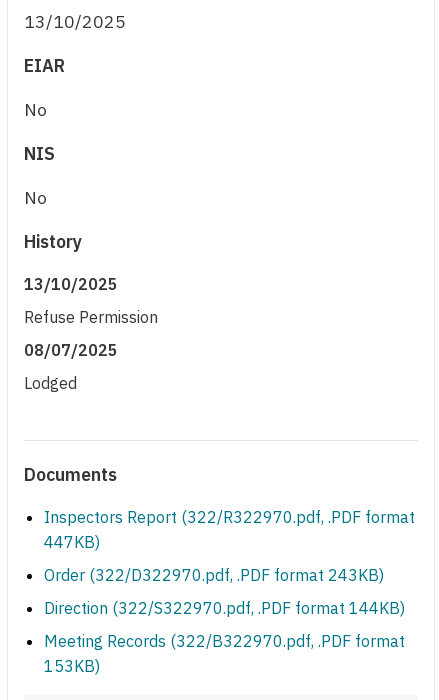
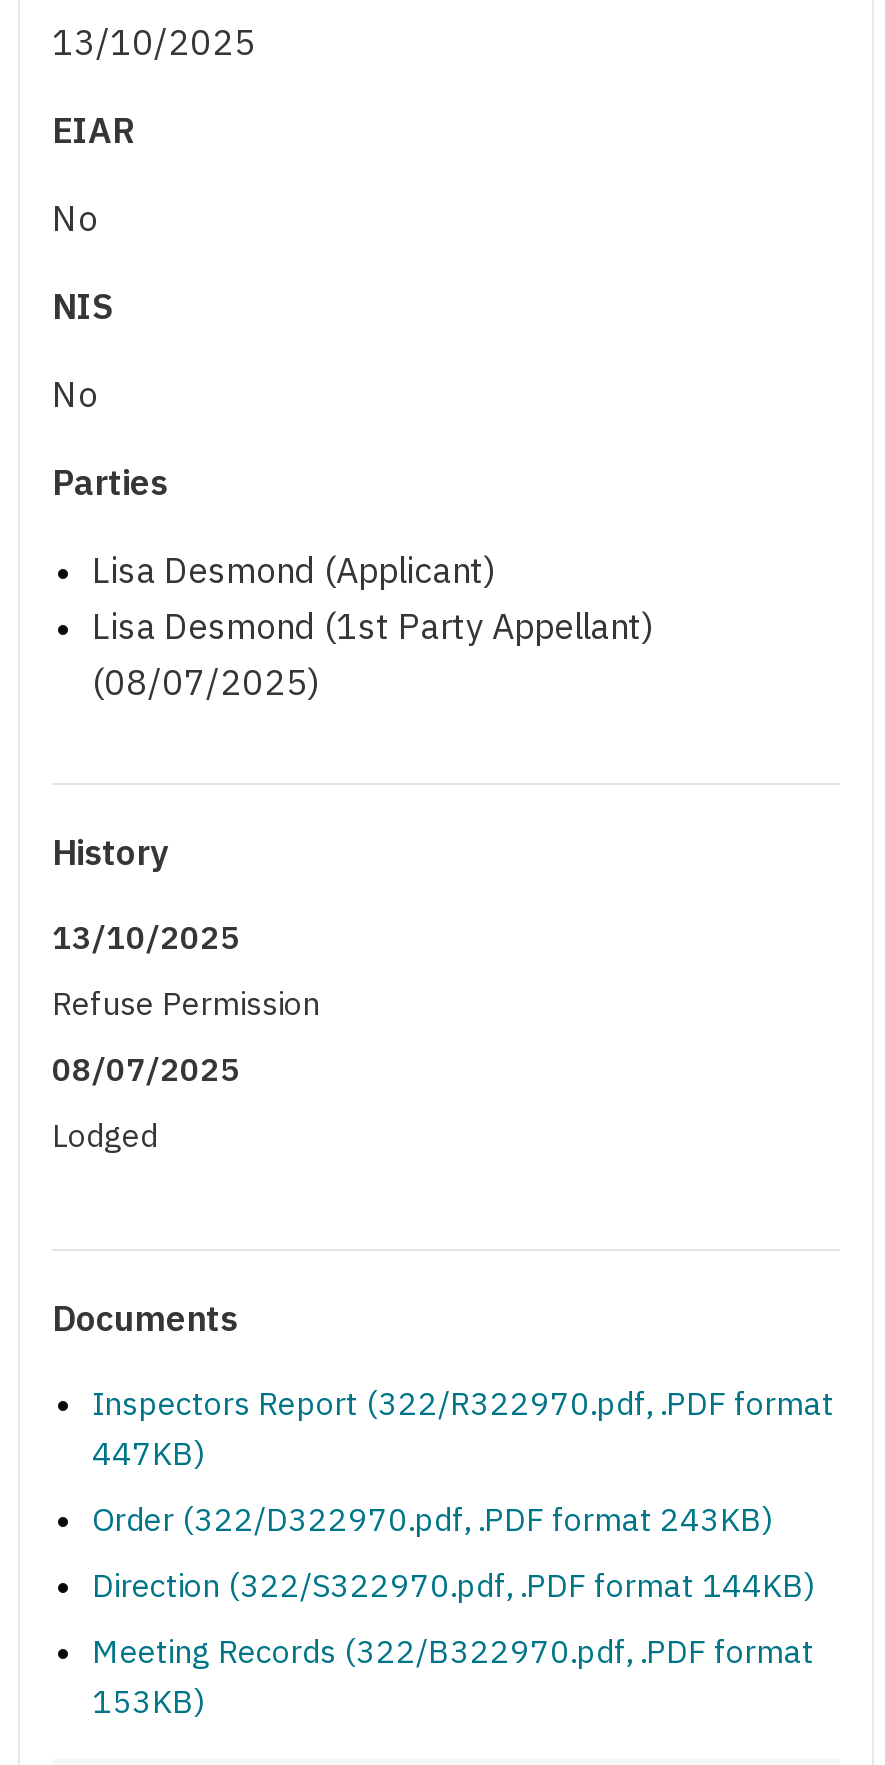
+ Parties
+ Lisa Desmond (Applicant)
+ Lisa Desmond (1st Party Appellant)
+ (08/07/2025)
